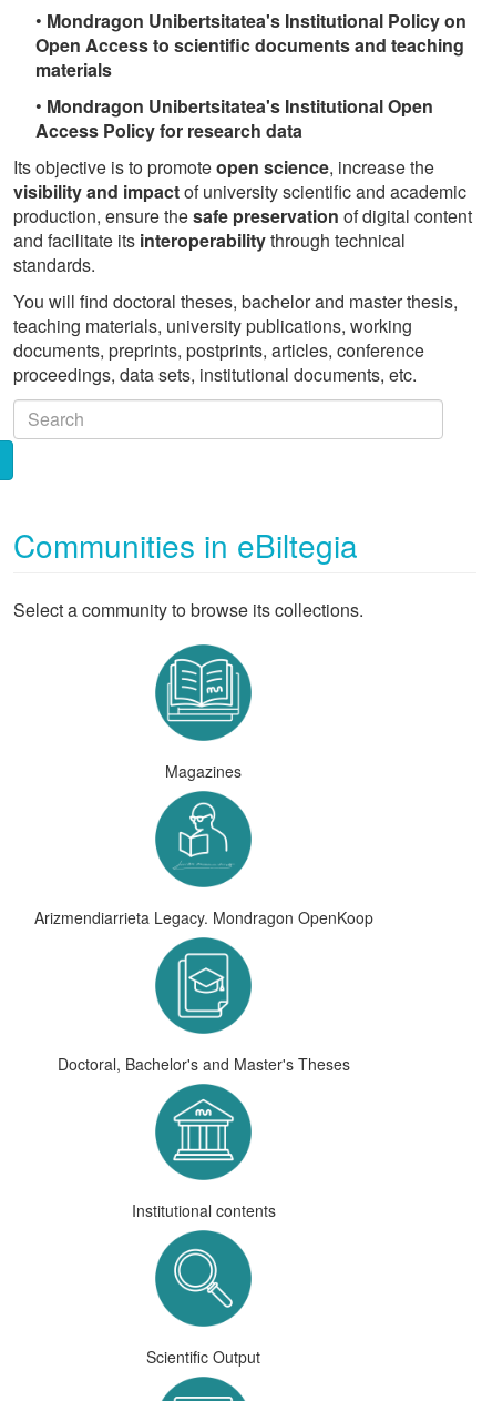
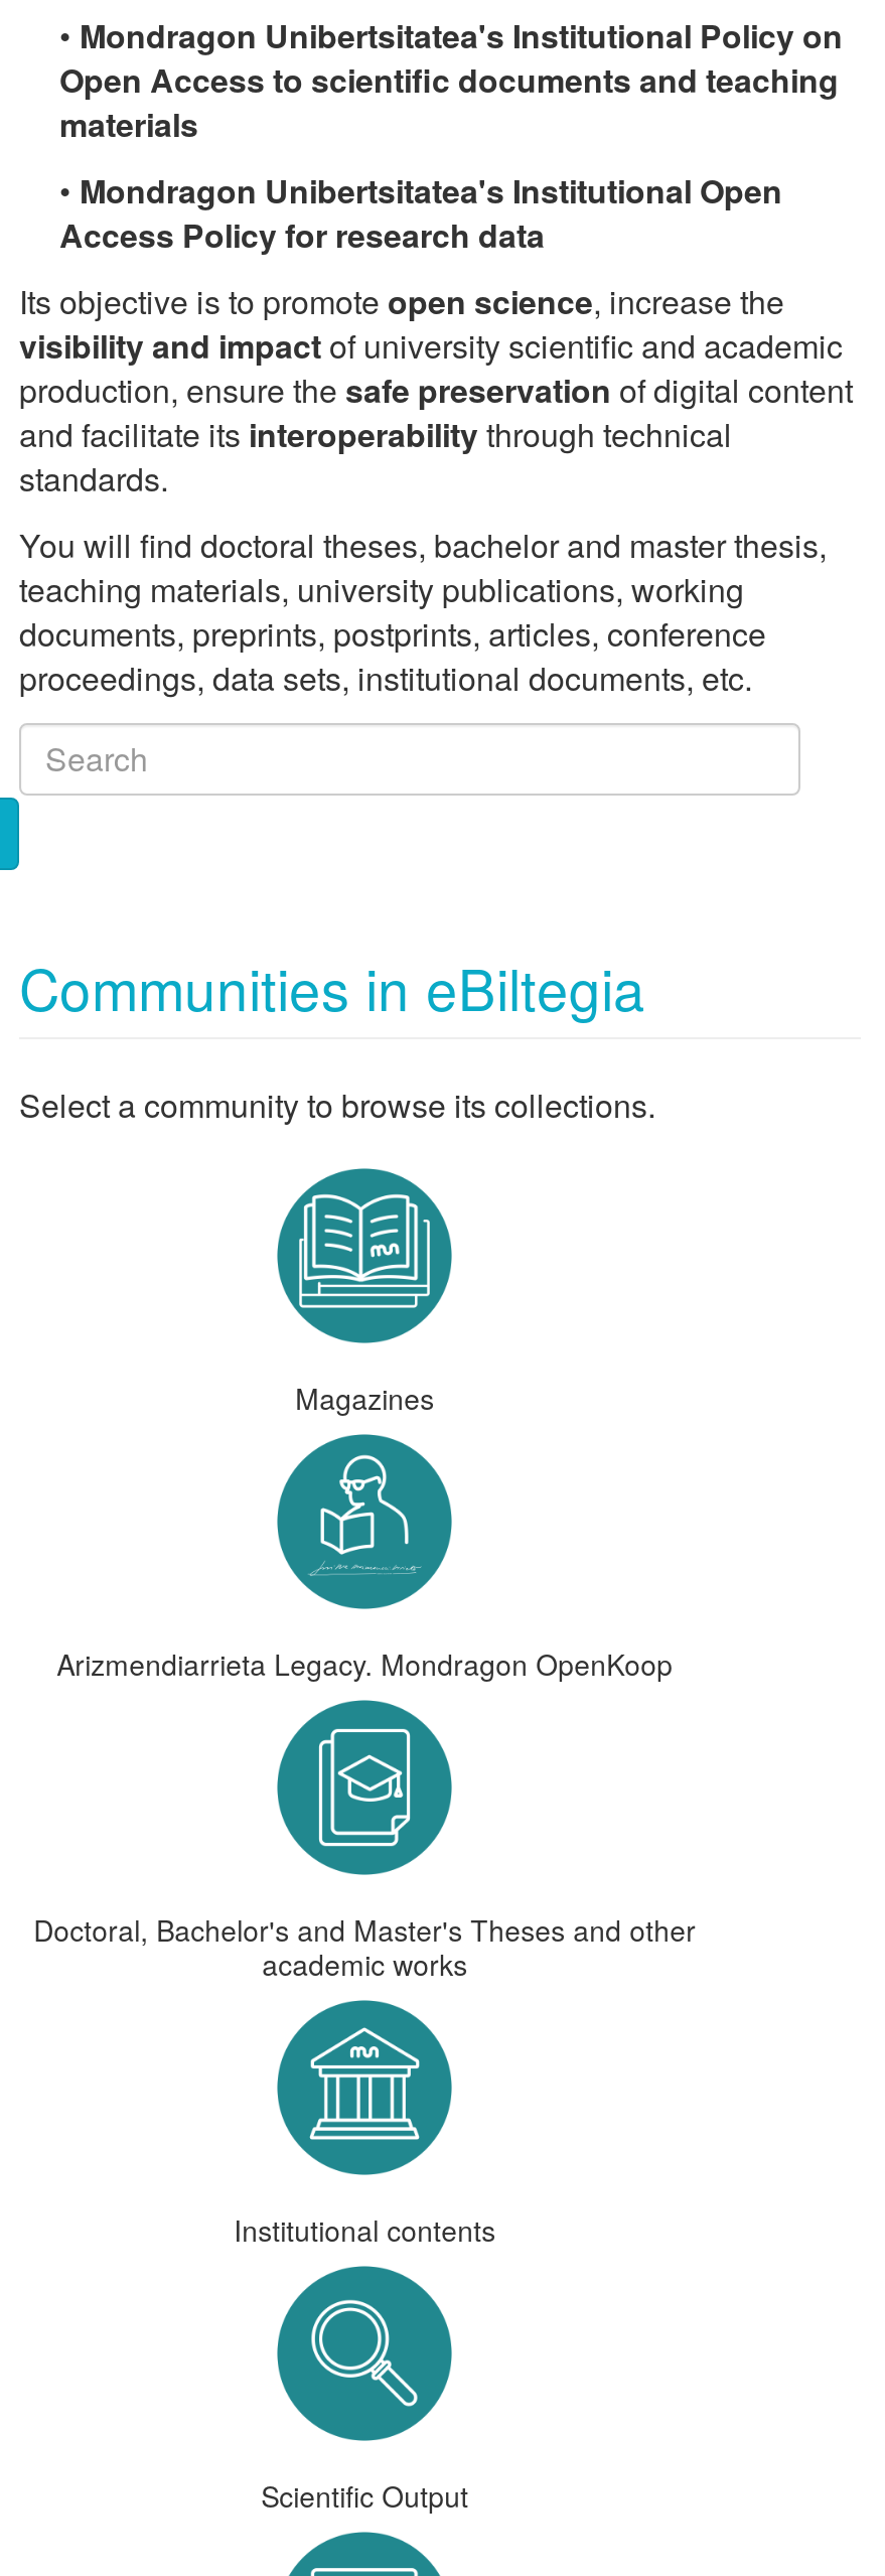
- Doctoral, Bachelor's and Master's Theses
+ Doctoral, Bachelor's and Master's Theses and other
+ academic works
